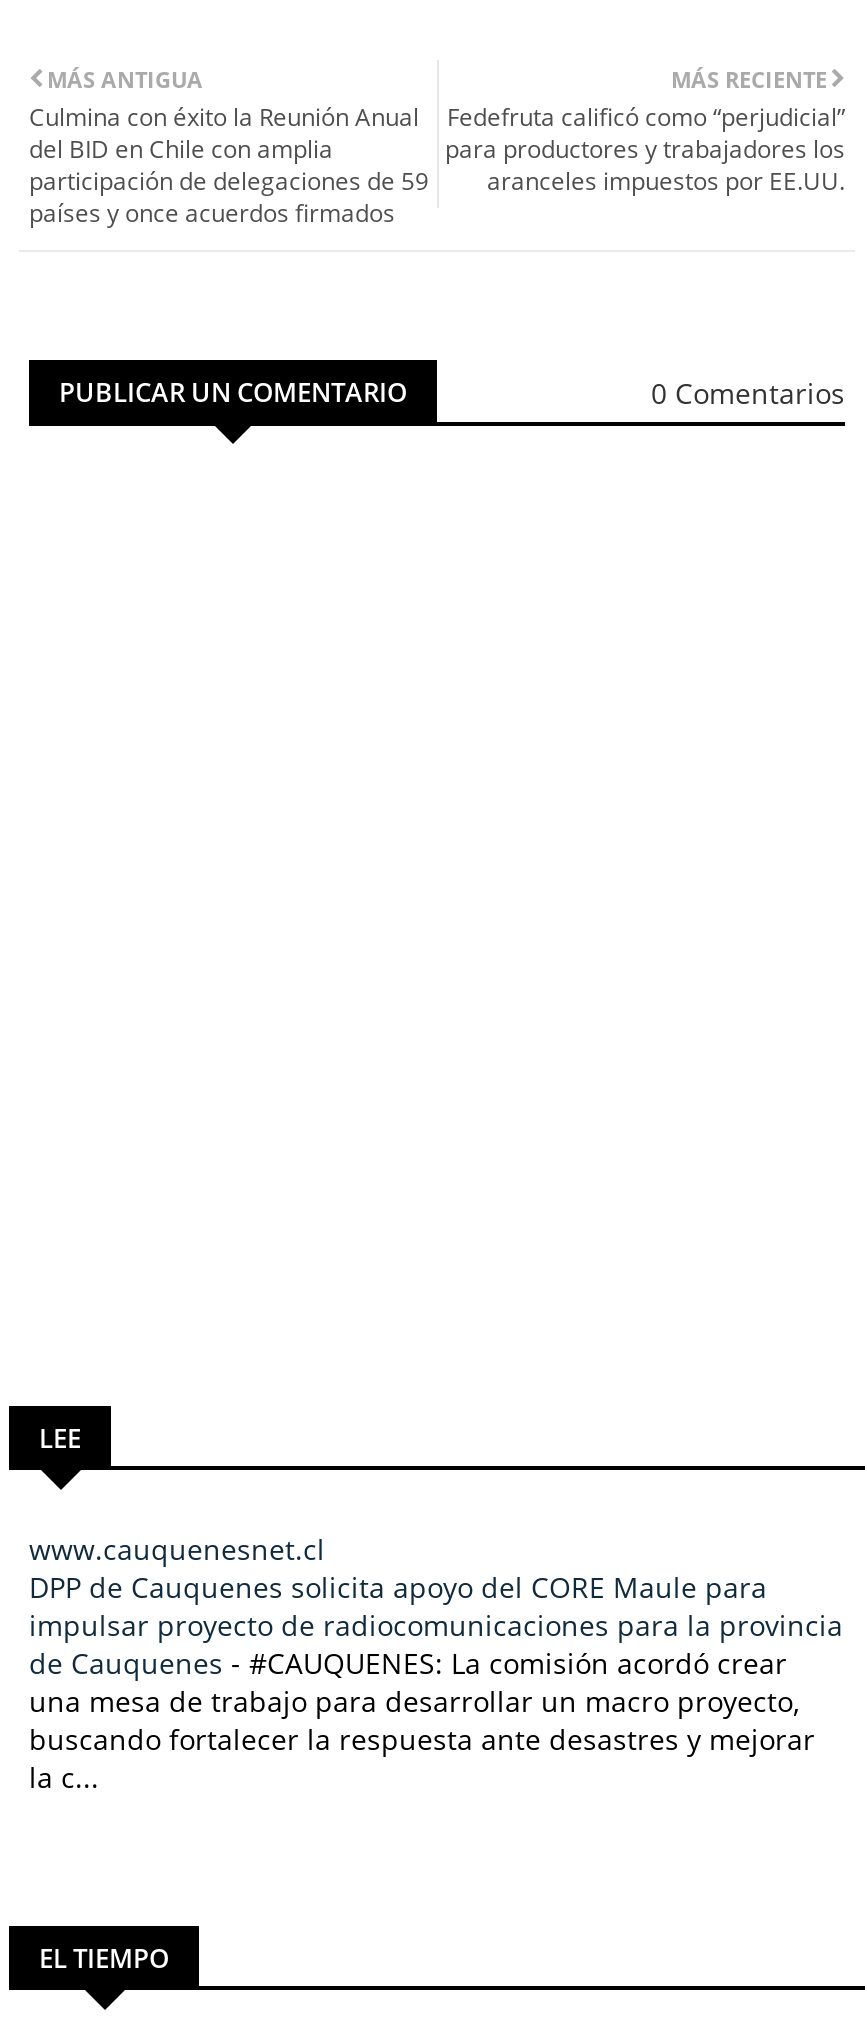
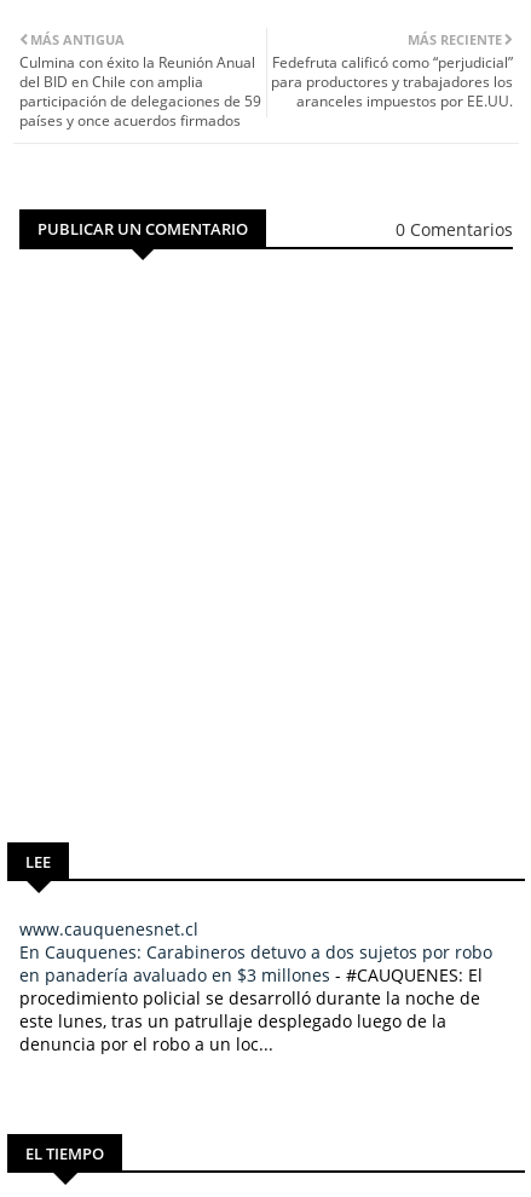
- DPP de Cauquenes solicita apoyo del CORE Maule para
- impulsar proyecto de radiocomunicaciones para la provincia
- de Cauquenes - #CAUQUENES: La comisión acordó crear
- una mesa de trabajo para desarrollar un macro proyecto,
- buscando fortalecer la respuesta ante desastres y mejorar
- la c...
+ En Cauquenes: Carabineros detuvo a dos sujetos por robo
+ en panadería avaluado en $3 millones - #CAUQUENES: El
+ procedimiento policial se desarrolló durante la noche de
+ este lunes, tras un patrullaje desplegado luego de la
+ denuncia por el robo a un loc...
